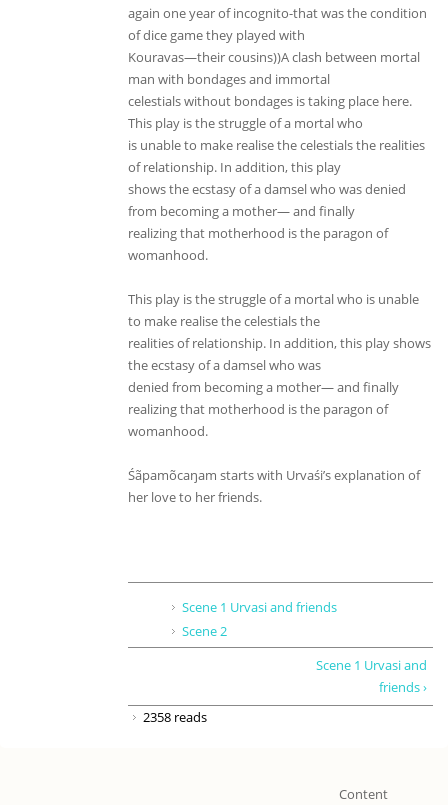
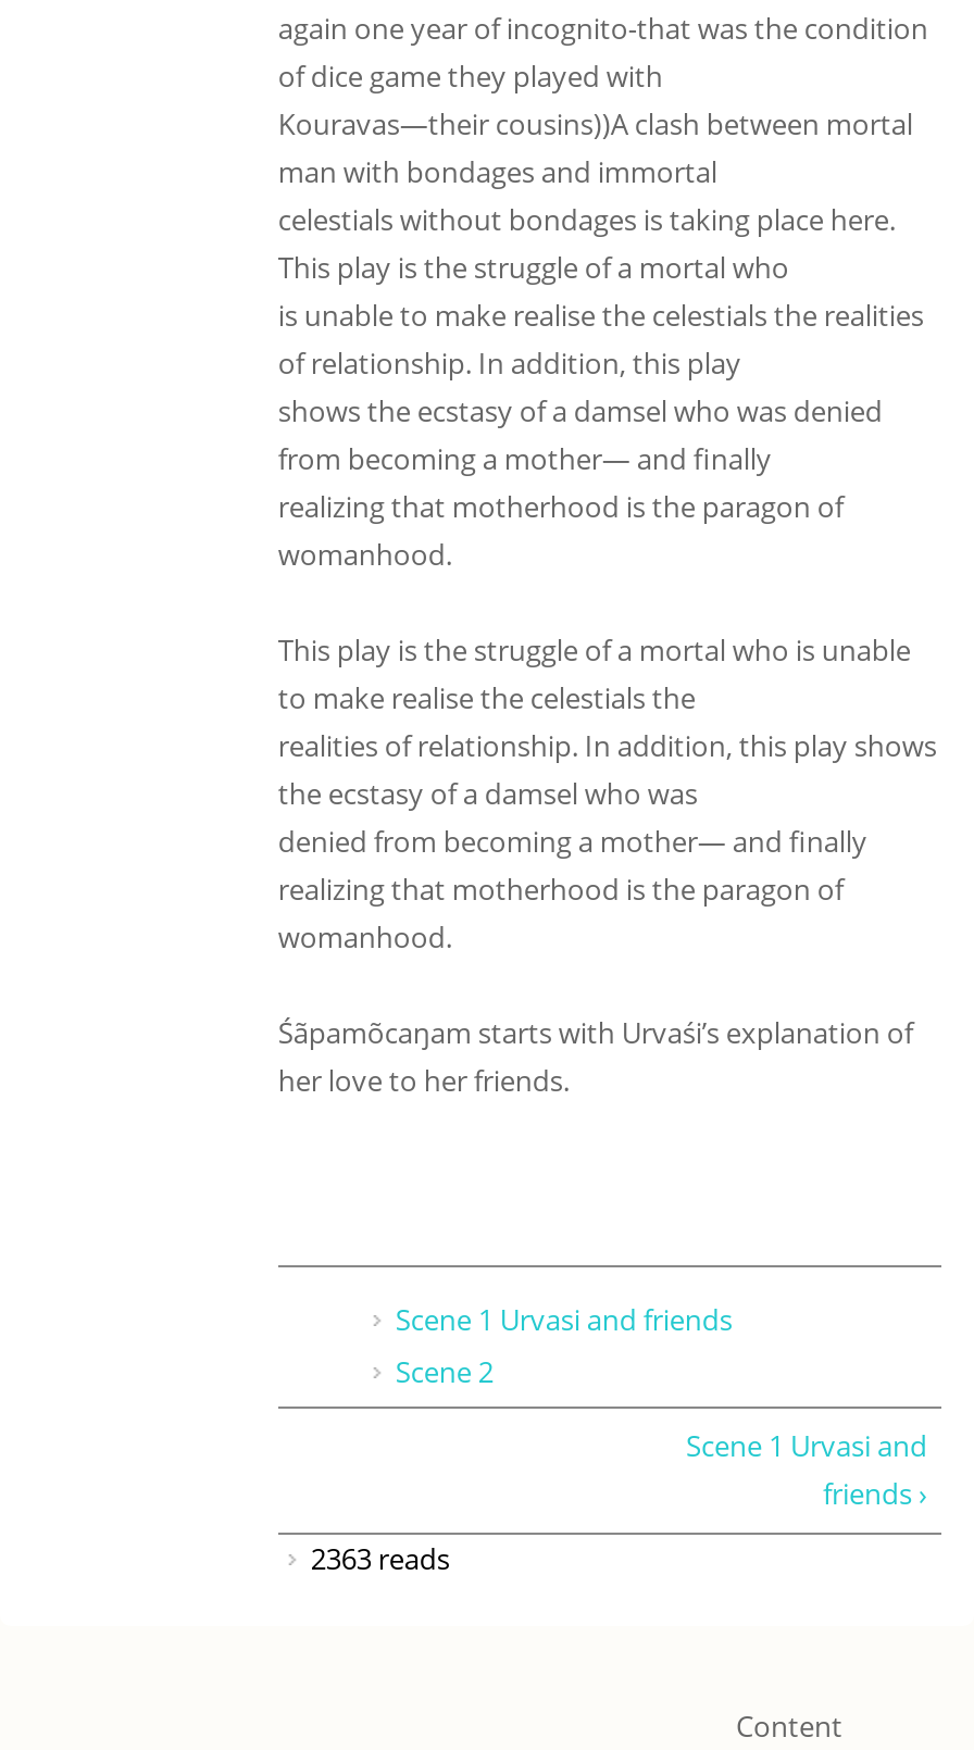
- 2358 reads
+ 2363 reads
